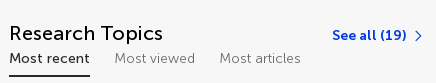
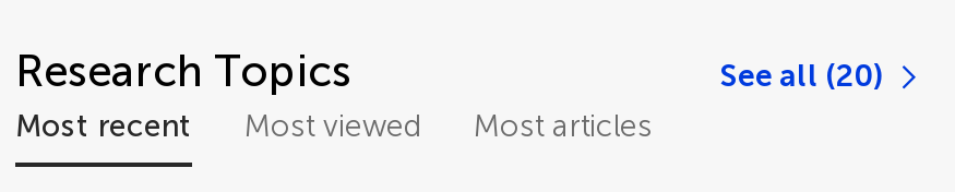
- See all (19)
+ See all (20)
